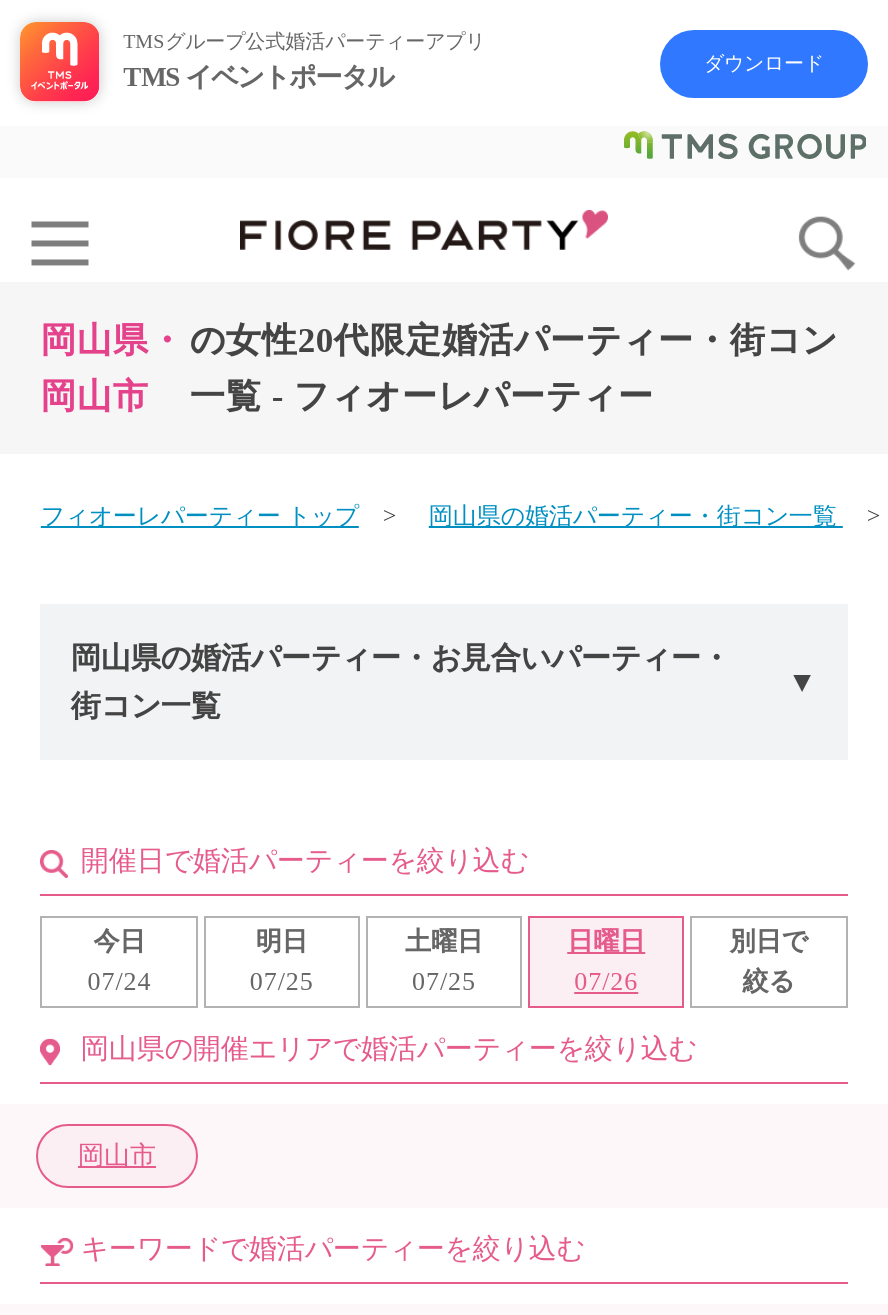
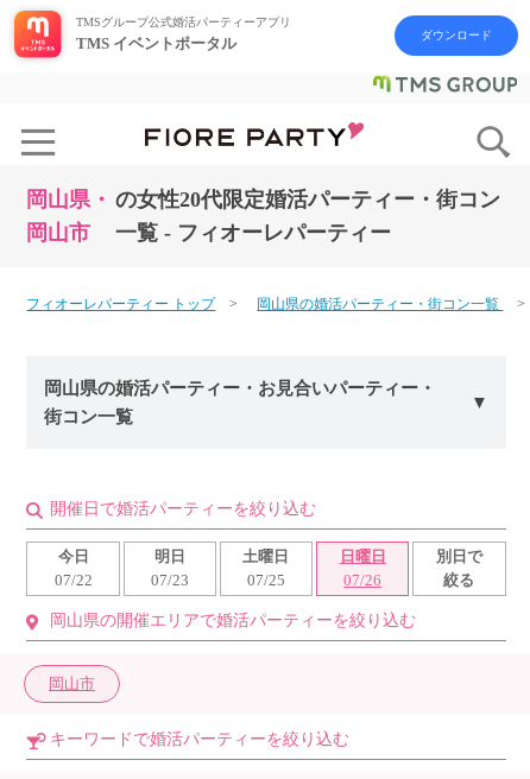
- 07/24
+ 07/22

- 07/25
+ 07/23
